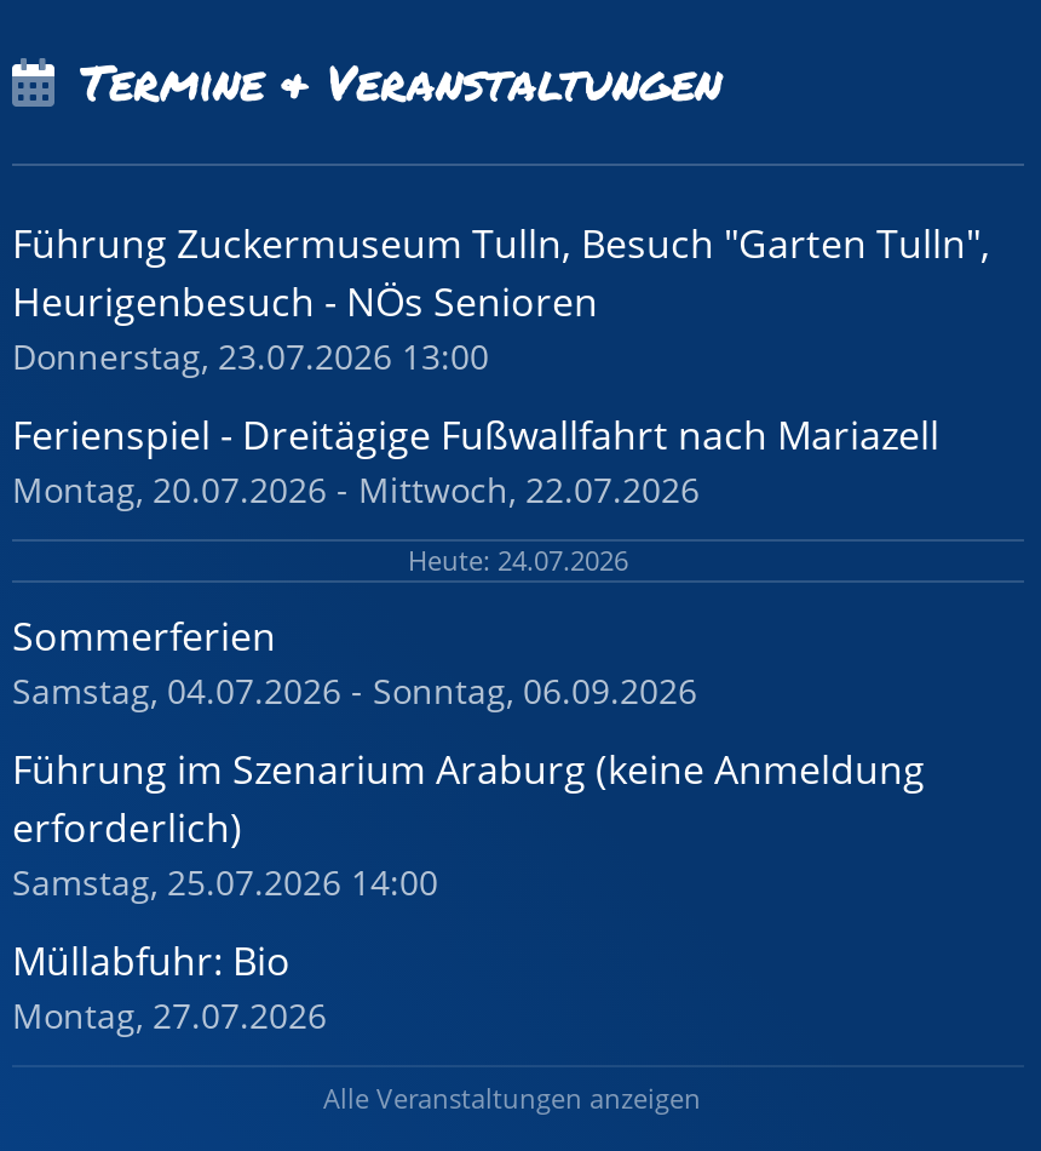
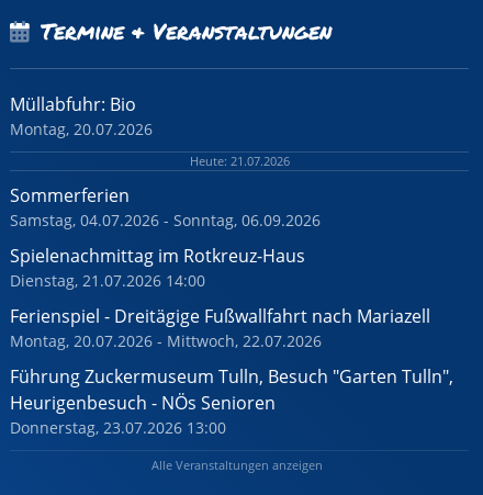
+ Montag, 20.07.2026
+ Heute: 21.07.2026
+ Spielenachmittag im Rotkreuz-Haus
+ Dienstag, 21.07.2026 14:00

moved down: Führung Zuckermuseum Tulln, Besuch "Garten Tulln", | Heurigenbesuch - NÖs Senioren | Donnerstag, 23.07.2026 13:00

moved up: Ferienspiel - Dreitägige Fußwallfahrt nach Mariazell | Montag, 20.07.2026 - Mittwoch, 22.07.2026

- Heute: 24.07.2026
- Führung im Szenarium Araburg (keine Anmeldung
- erforderlich)
- Samstag, 25.07.2026 14:00
- Montag, 27.07.2026

moved up: Sommerferien | Samstag, 04.07.2026 - Sonntag, 06.09.2026

moved up: Müllabfuhr: Bio
